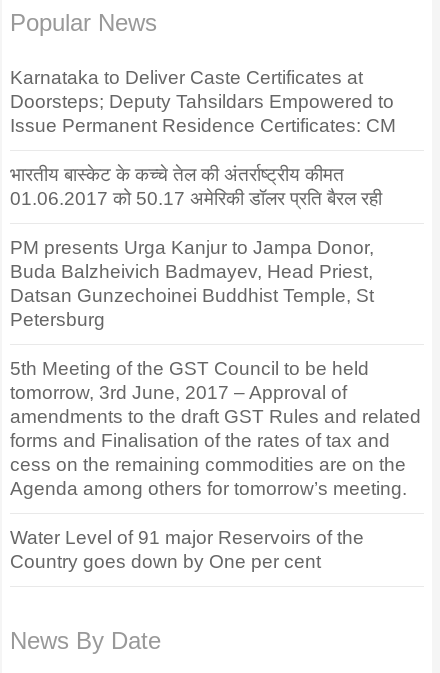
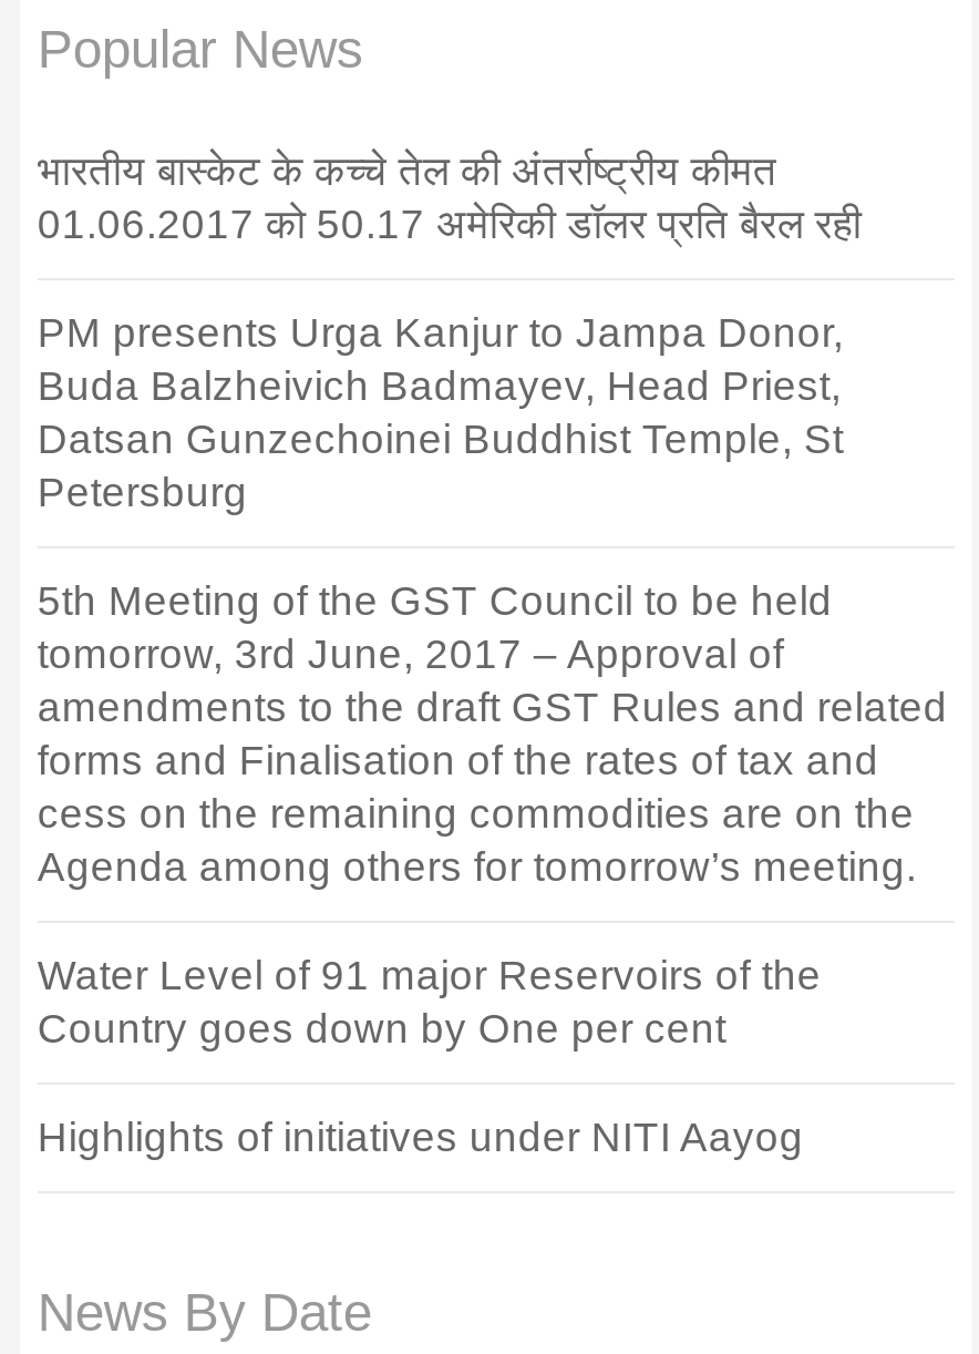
- Karnataka to Deliver Caste Certificates at
- Doorsteps; Deputy Tahsildars Empowered to
- Issue Permanent Residence Certificates: CM

moved up: भारतीय बास्केट के कच्चे तेल की अंतर्राष्ट्रीय कीमत | 01.06.2017 को 50.17 अमेरिकी डॉलर प्रति बैरल रही | PM presents Urga Kanjur to Jampa Donor, | ... | Water Level of 91 major Reservoirs of the | Country goes down by One per cent

+ Highlights of initiatives under NITI Aayog
